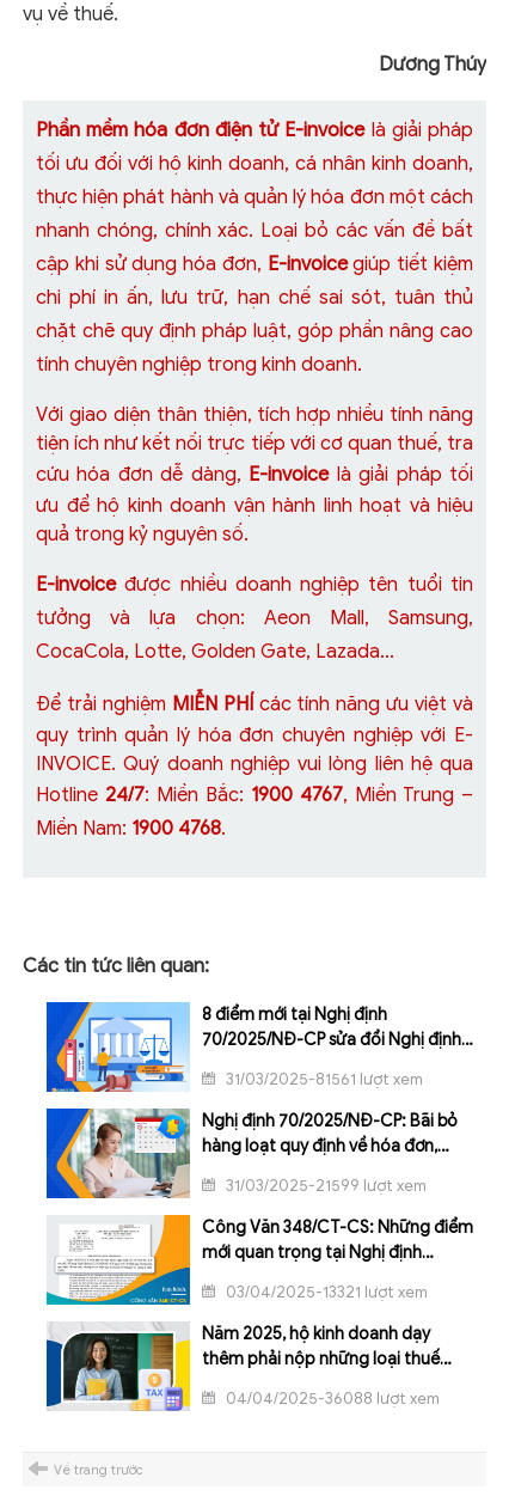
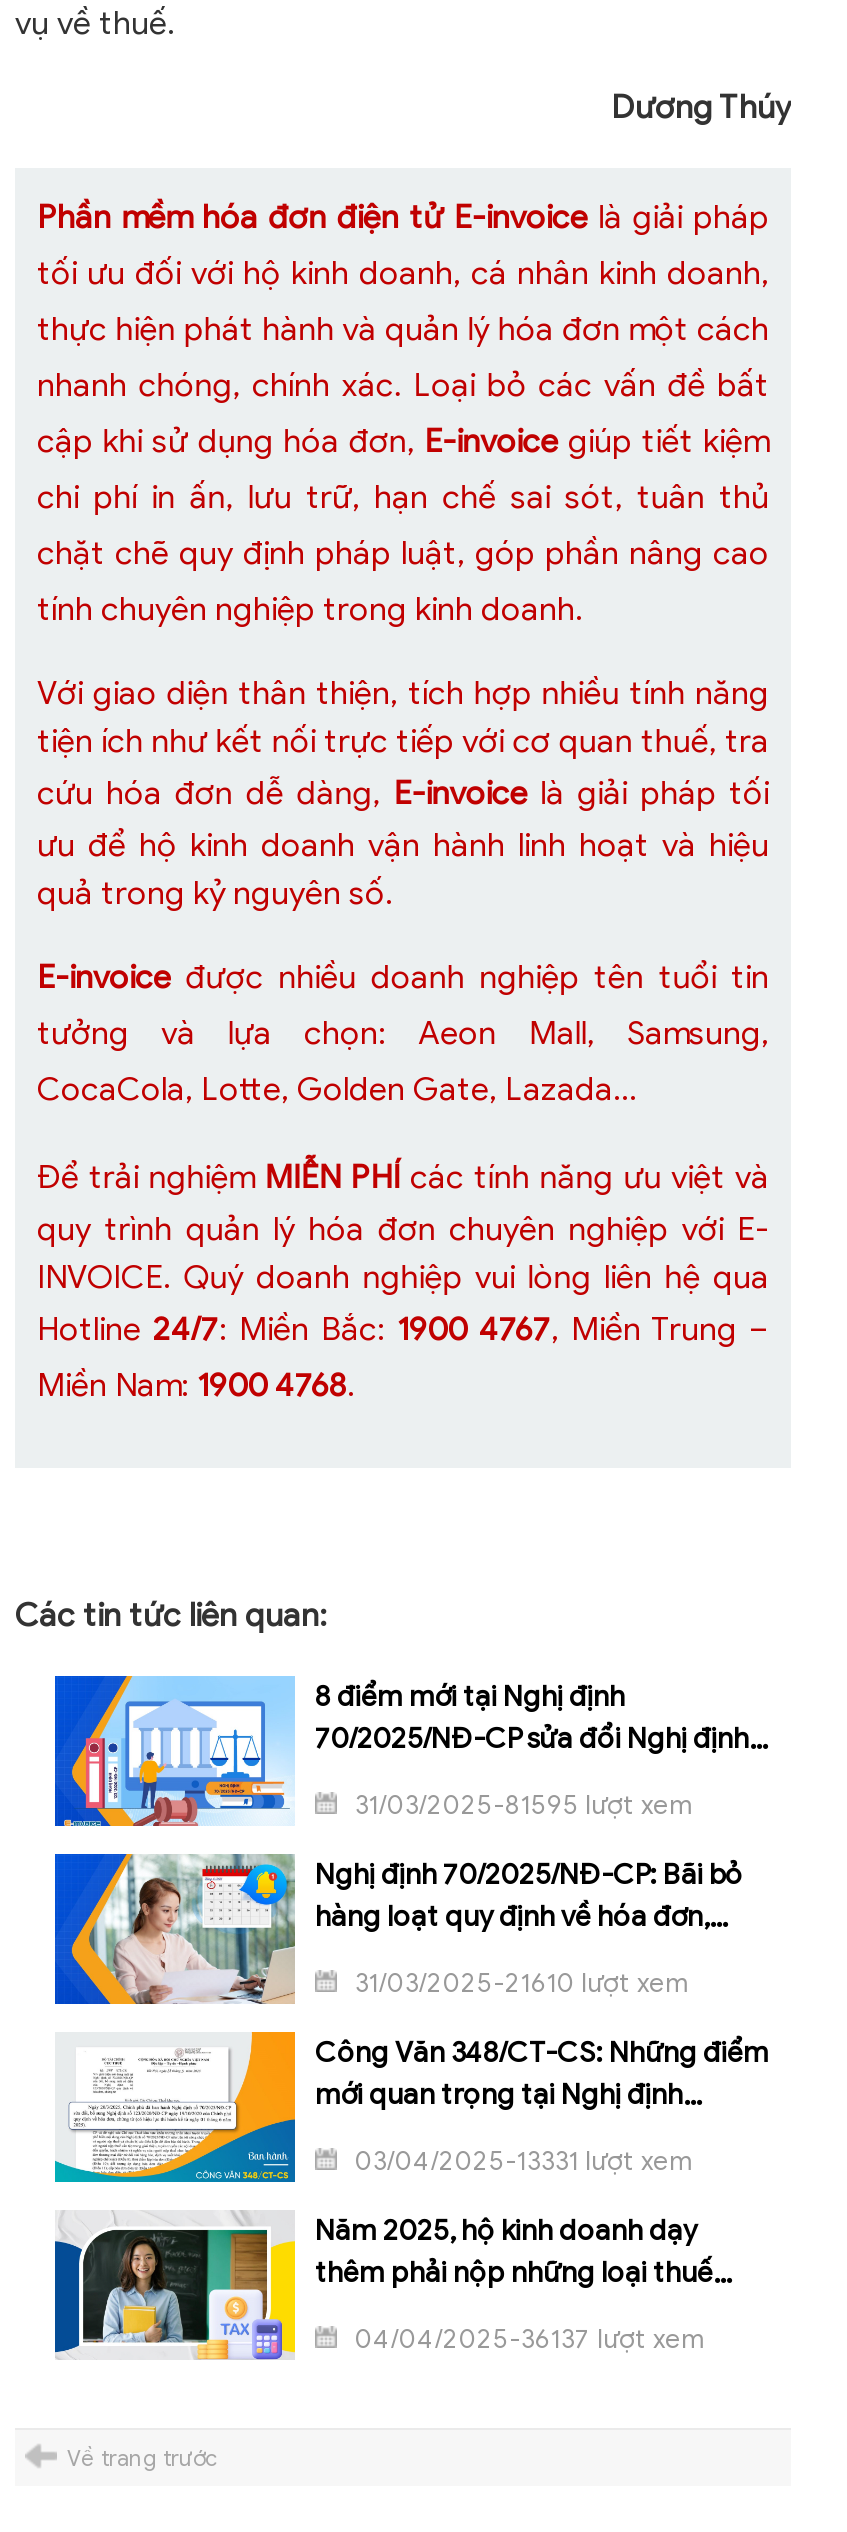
- 31/03/2025-81561 lượt xem
+ 31/03/2025-81595 lượt xem

- 31/03/2025-21599 lượt xem
+ 31/03/2025-21610 lượt xem

- 03/04/2025-13321 lượt xem
+ 03/04/2025-13331 lượt xem

- 04/04/2025-36088 lượt xem
+ 04/04/2025-36137 lượt xem
